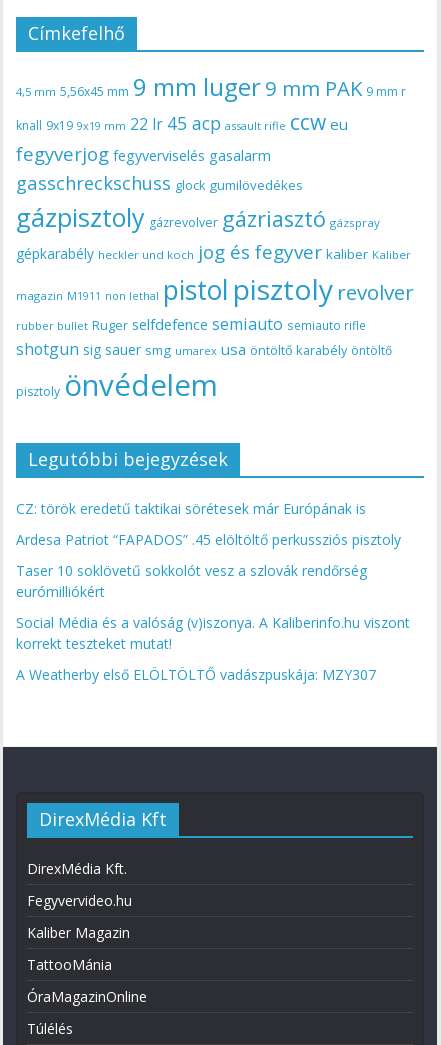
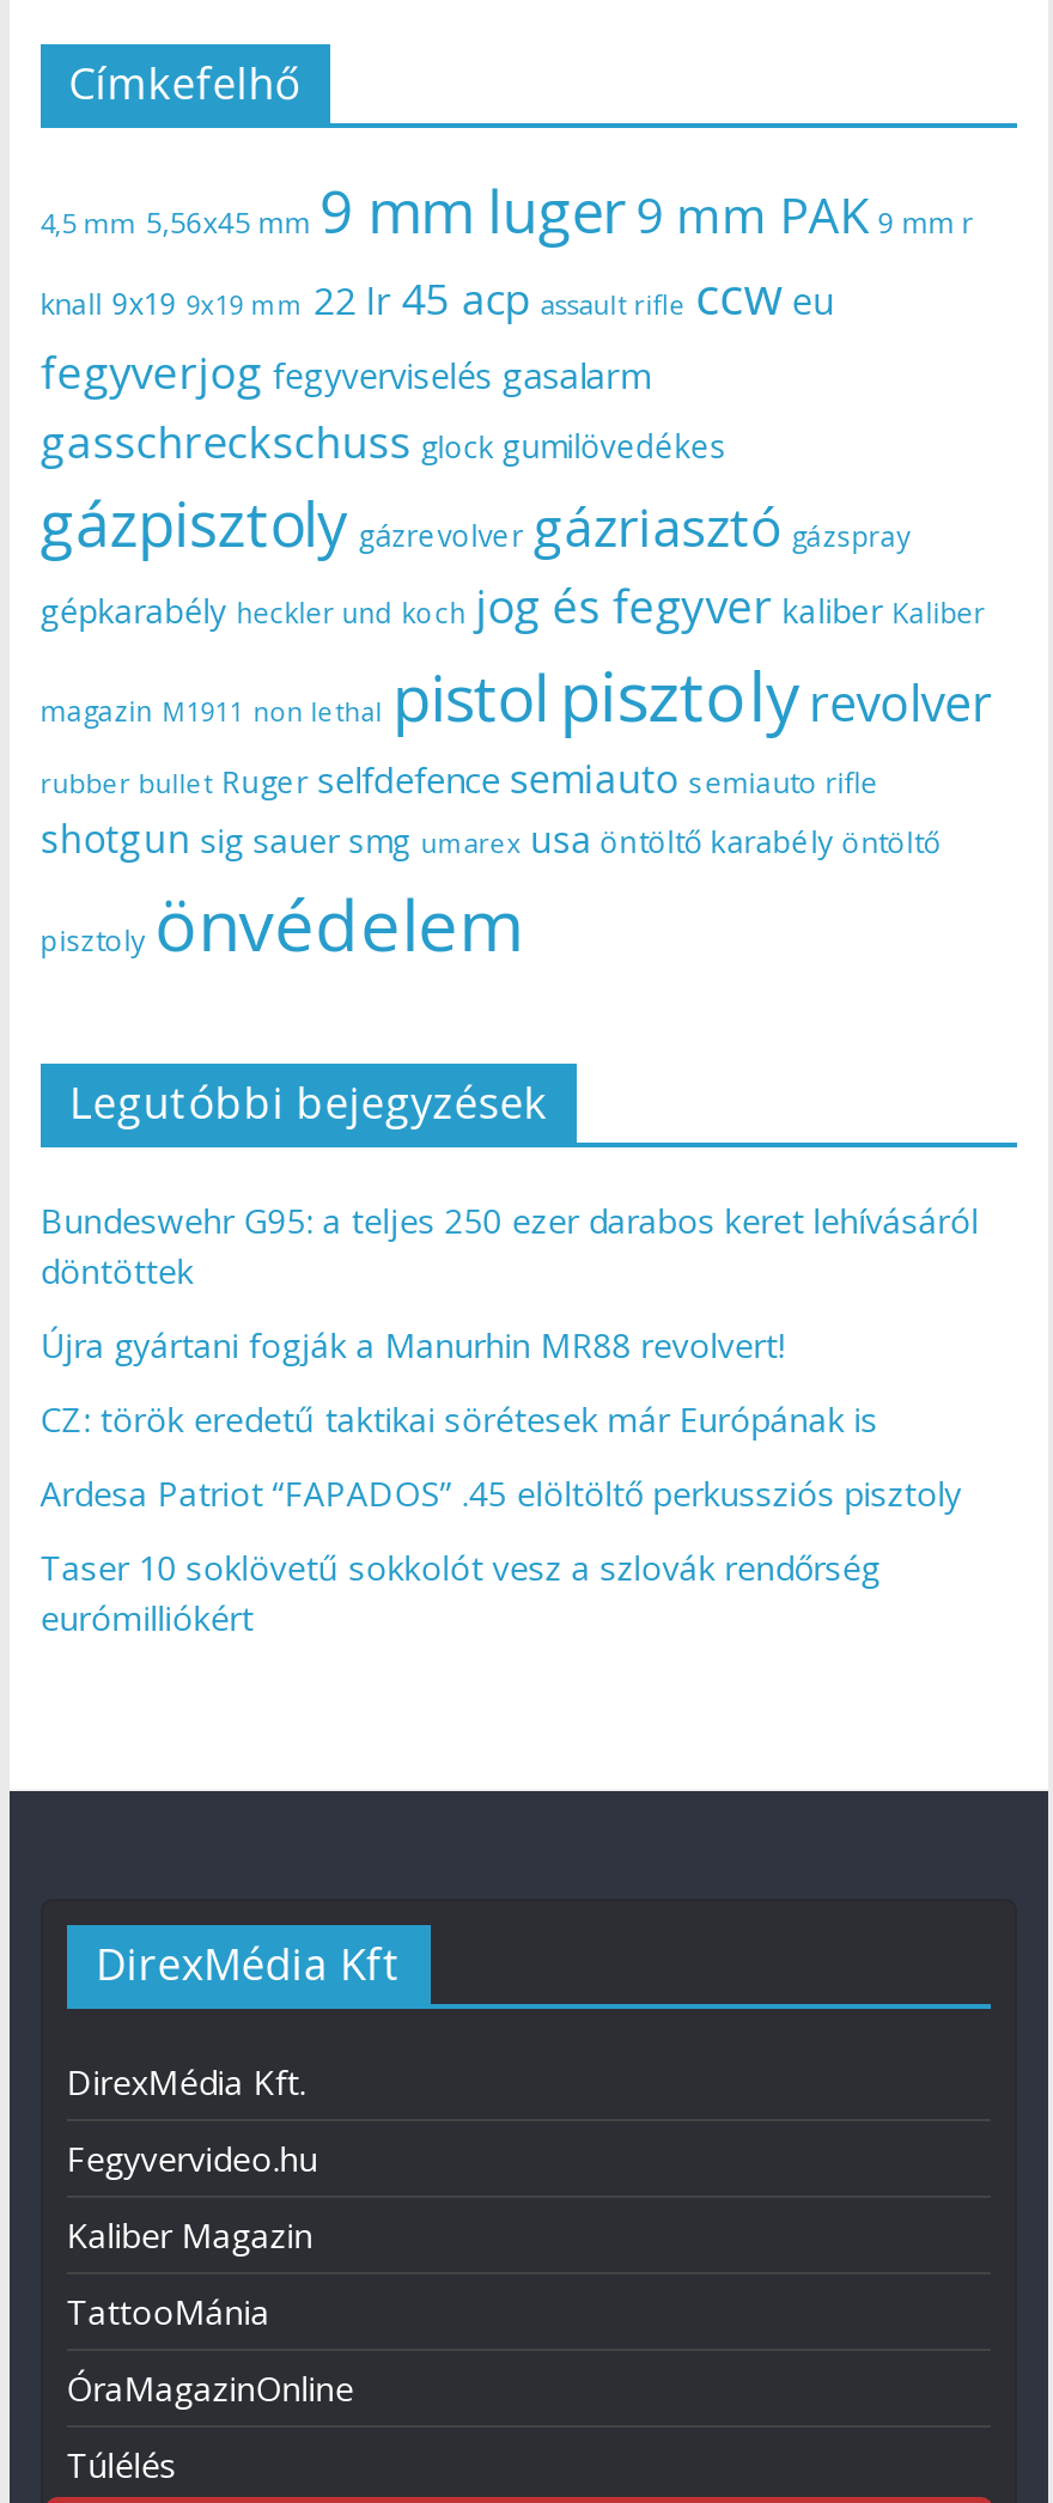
+ Bundeswehr G95: a teljes 250 ezer darabos keret lehívásáról
+ döntöttek
+ Újra gyártani fogják a Manurhin MR88 revolvert!

moved down: CZ: török eredetű taktikai sörétesek már Európának is | Ardesa Patriot “FAPADOS” .45 elöltöltő perkussziós pisztoly | Taser 10 soklövetű sokkolót vesz a szlovák rendőrség | eurómilliókért

- Social Média és a valóság (v)iszonya. A Kaliberinfo.hu viszont
- korrekt teszteket mutat!
- A Weatherby első ELÖLTÖLTŐ vadászpuskája: MZY307
